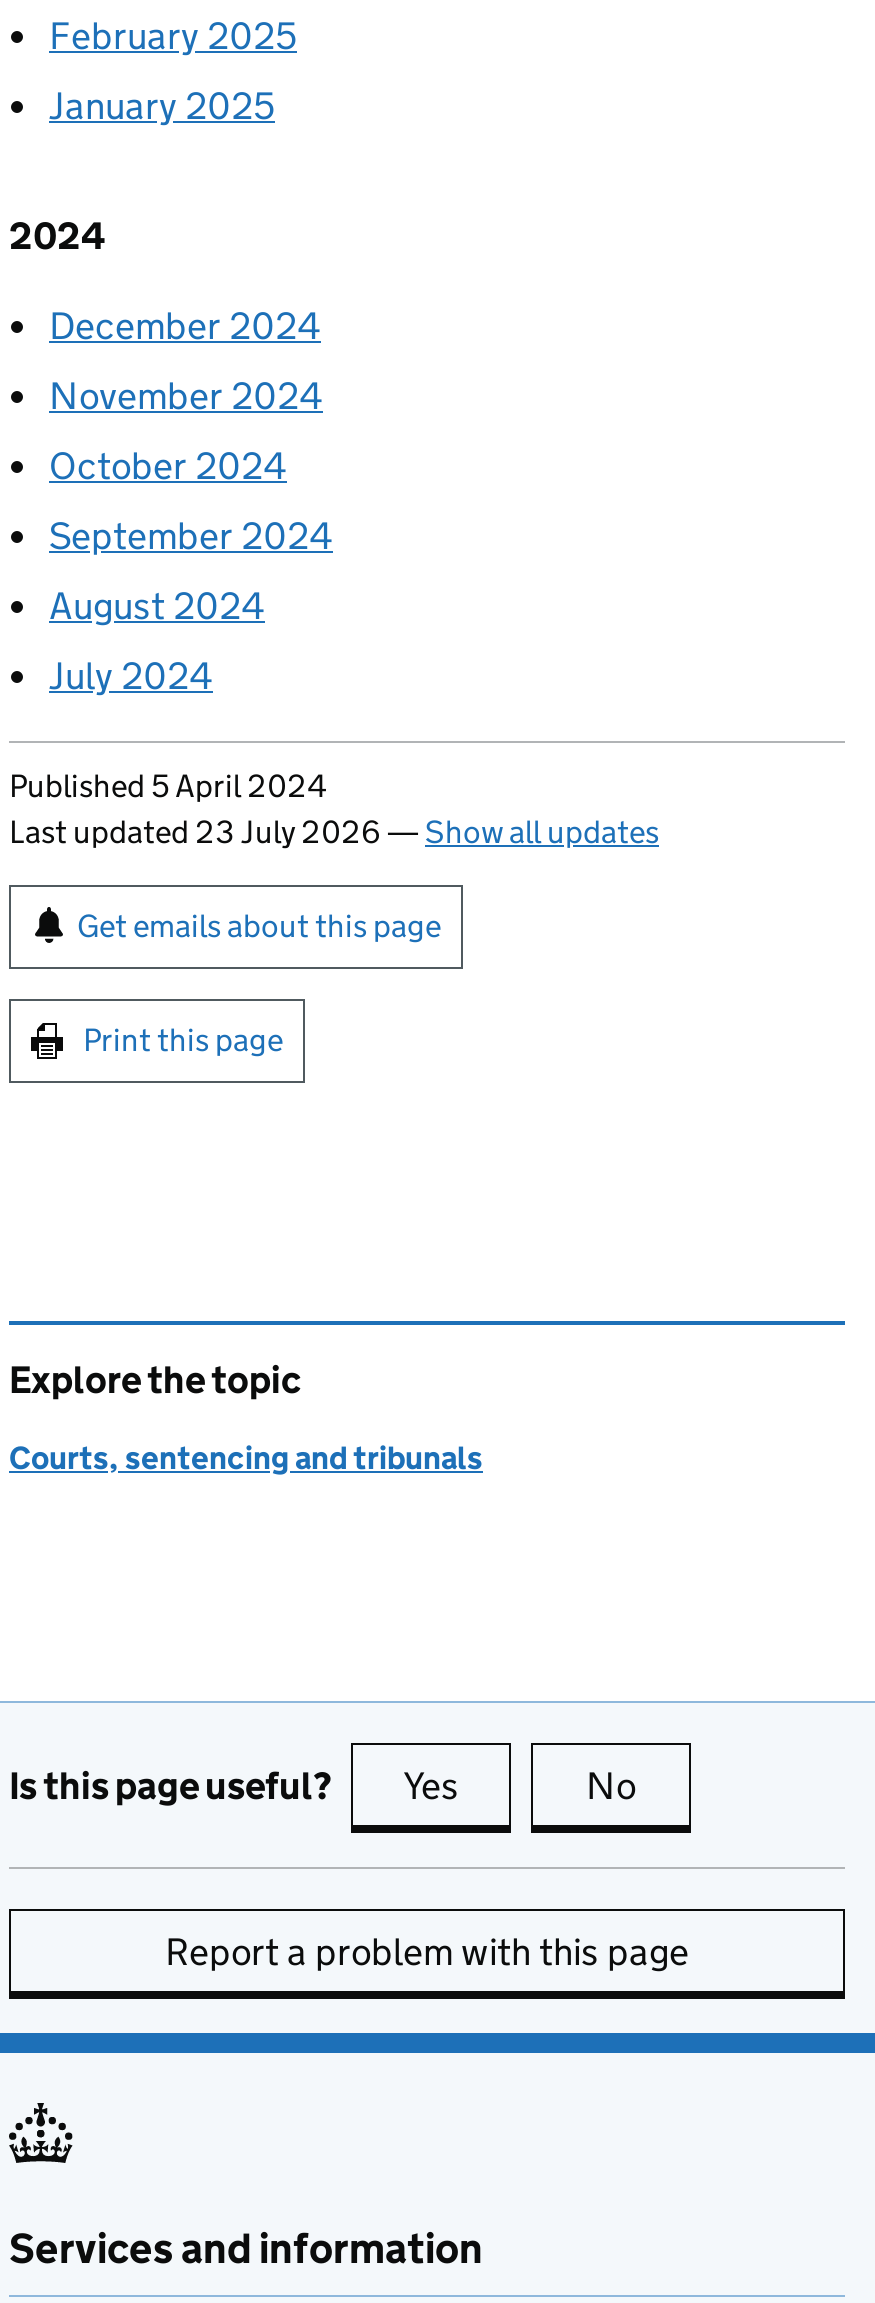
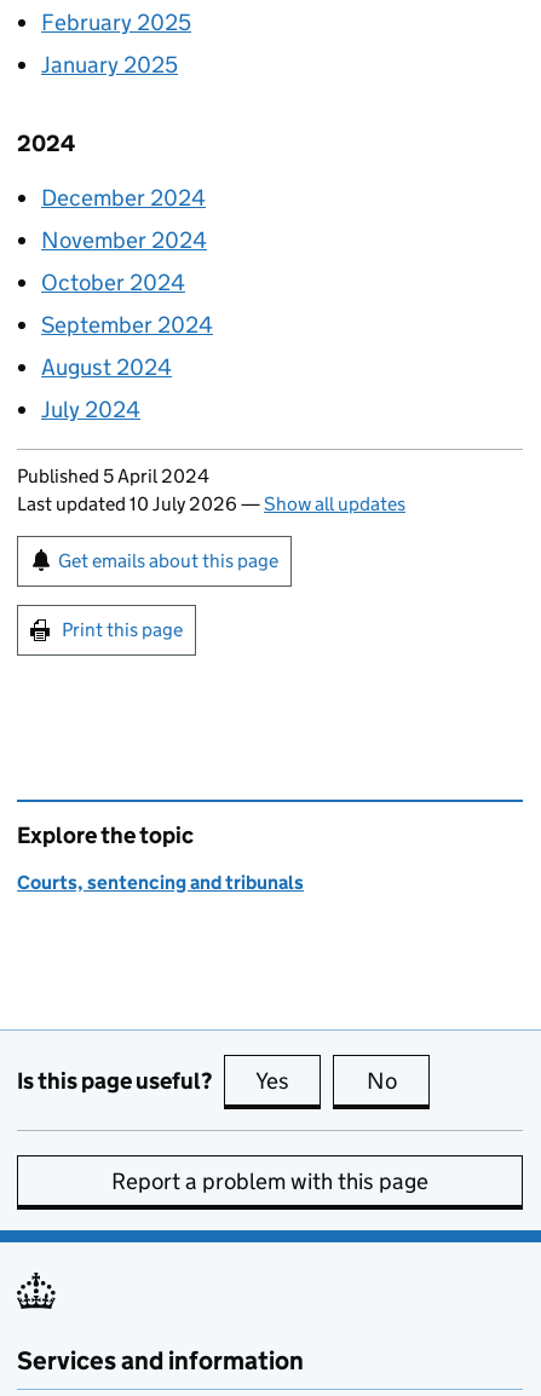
- Last updated 23 July 2026 — Show all updates
+ Last updated 10 July 2026 — Show all updates
